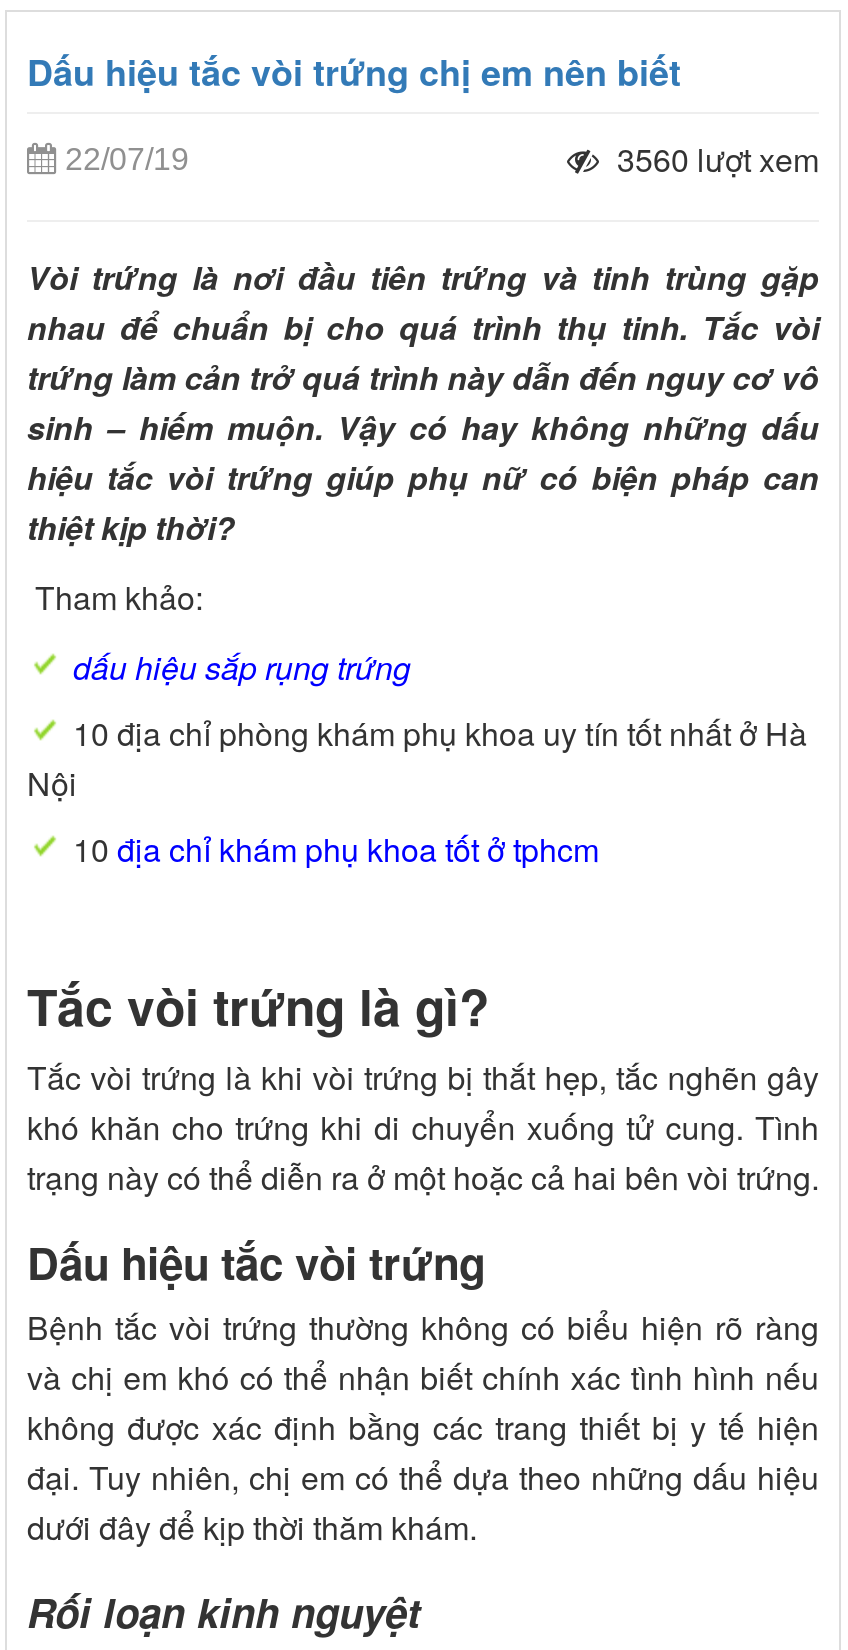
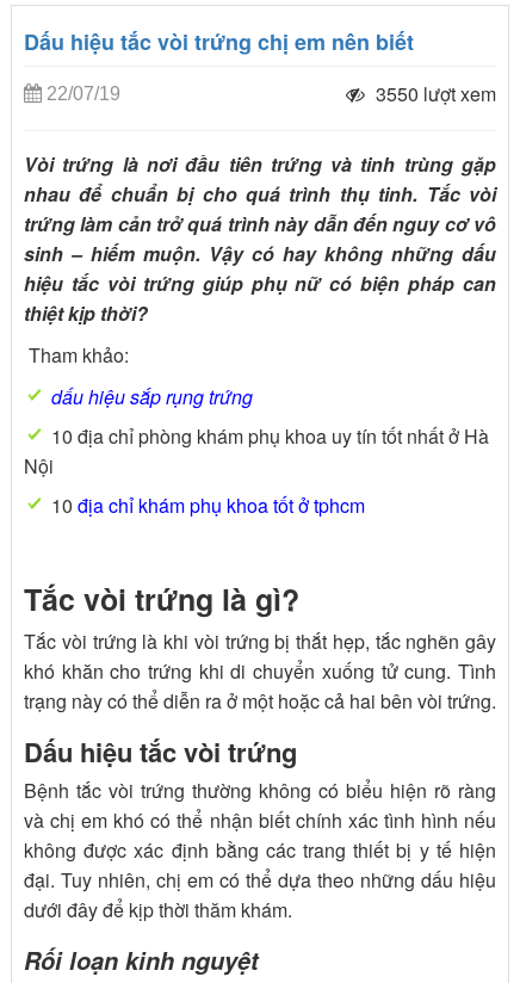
- 3560 lượt xem
+ 3550 lượt xem
